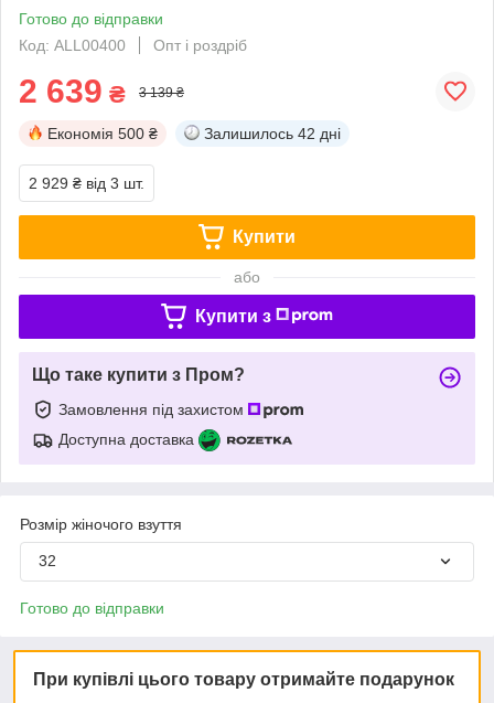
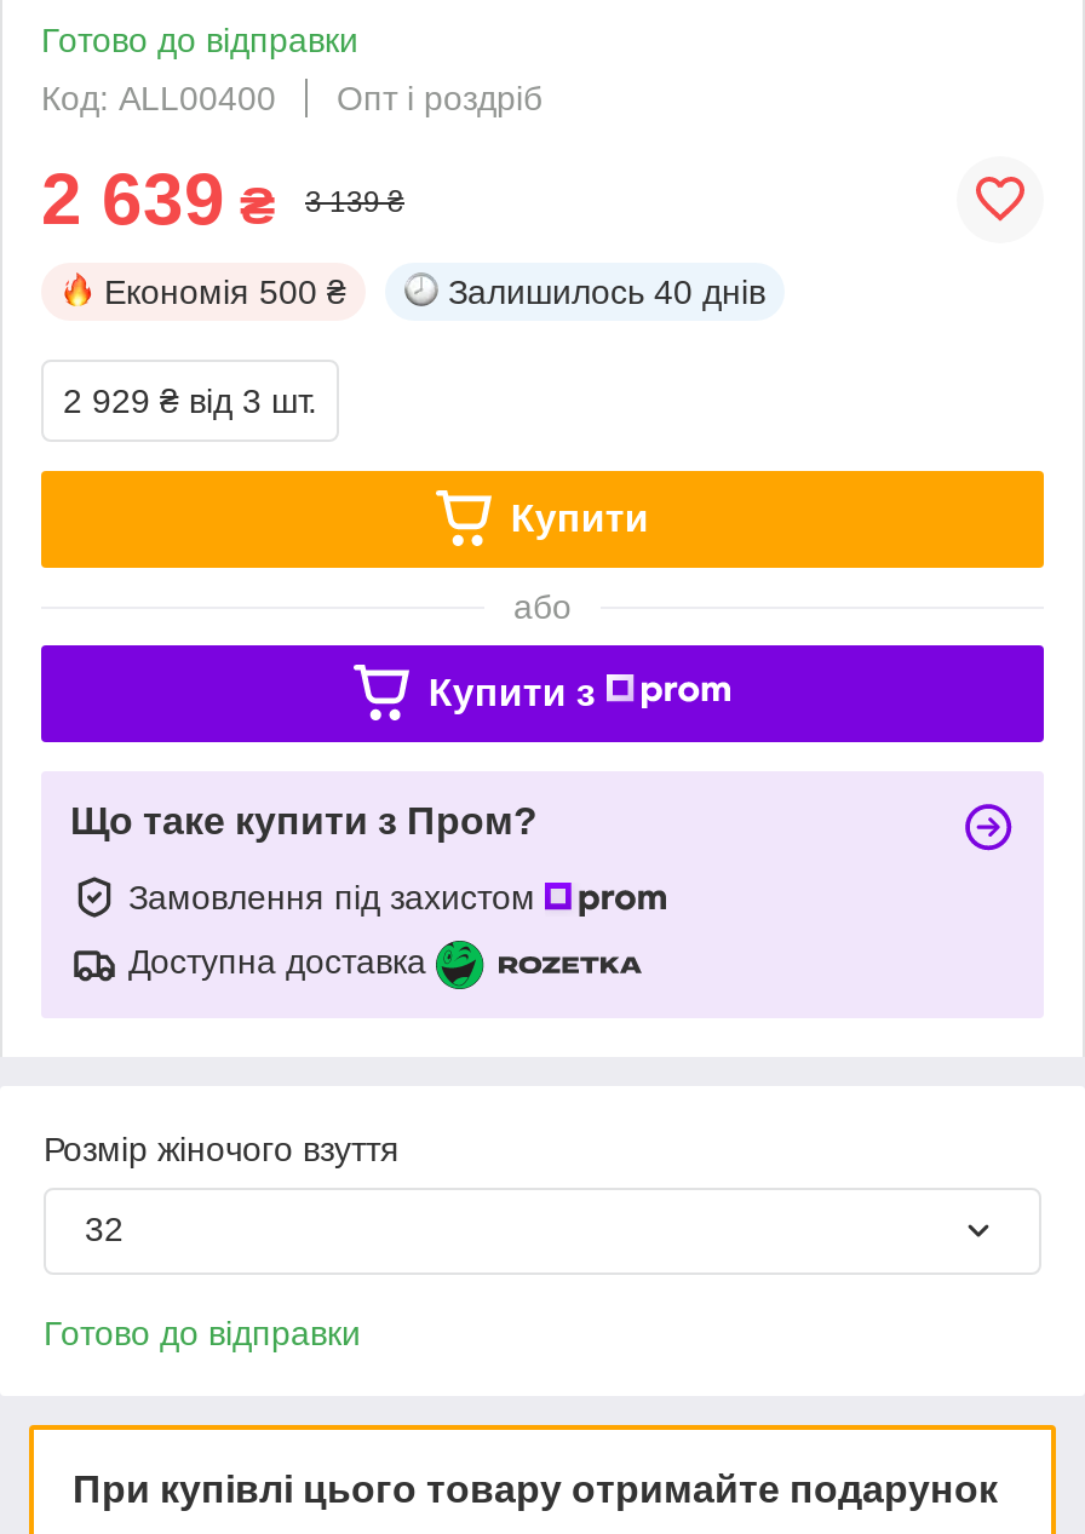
- Залишилось 42 дні
+ Залишилось 40 днів
